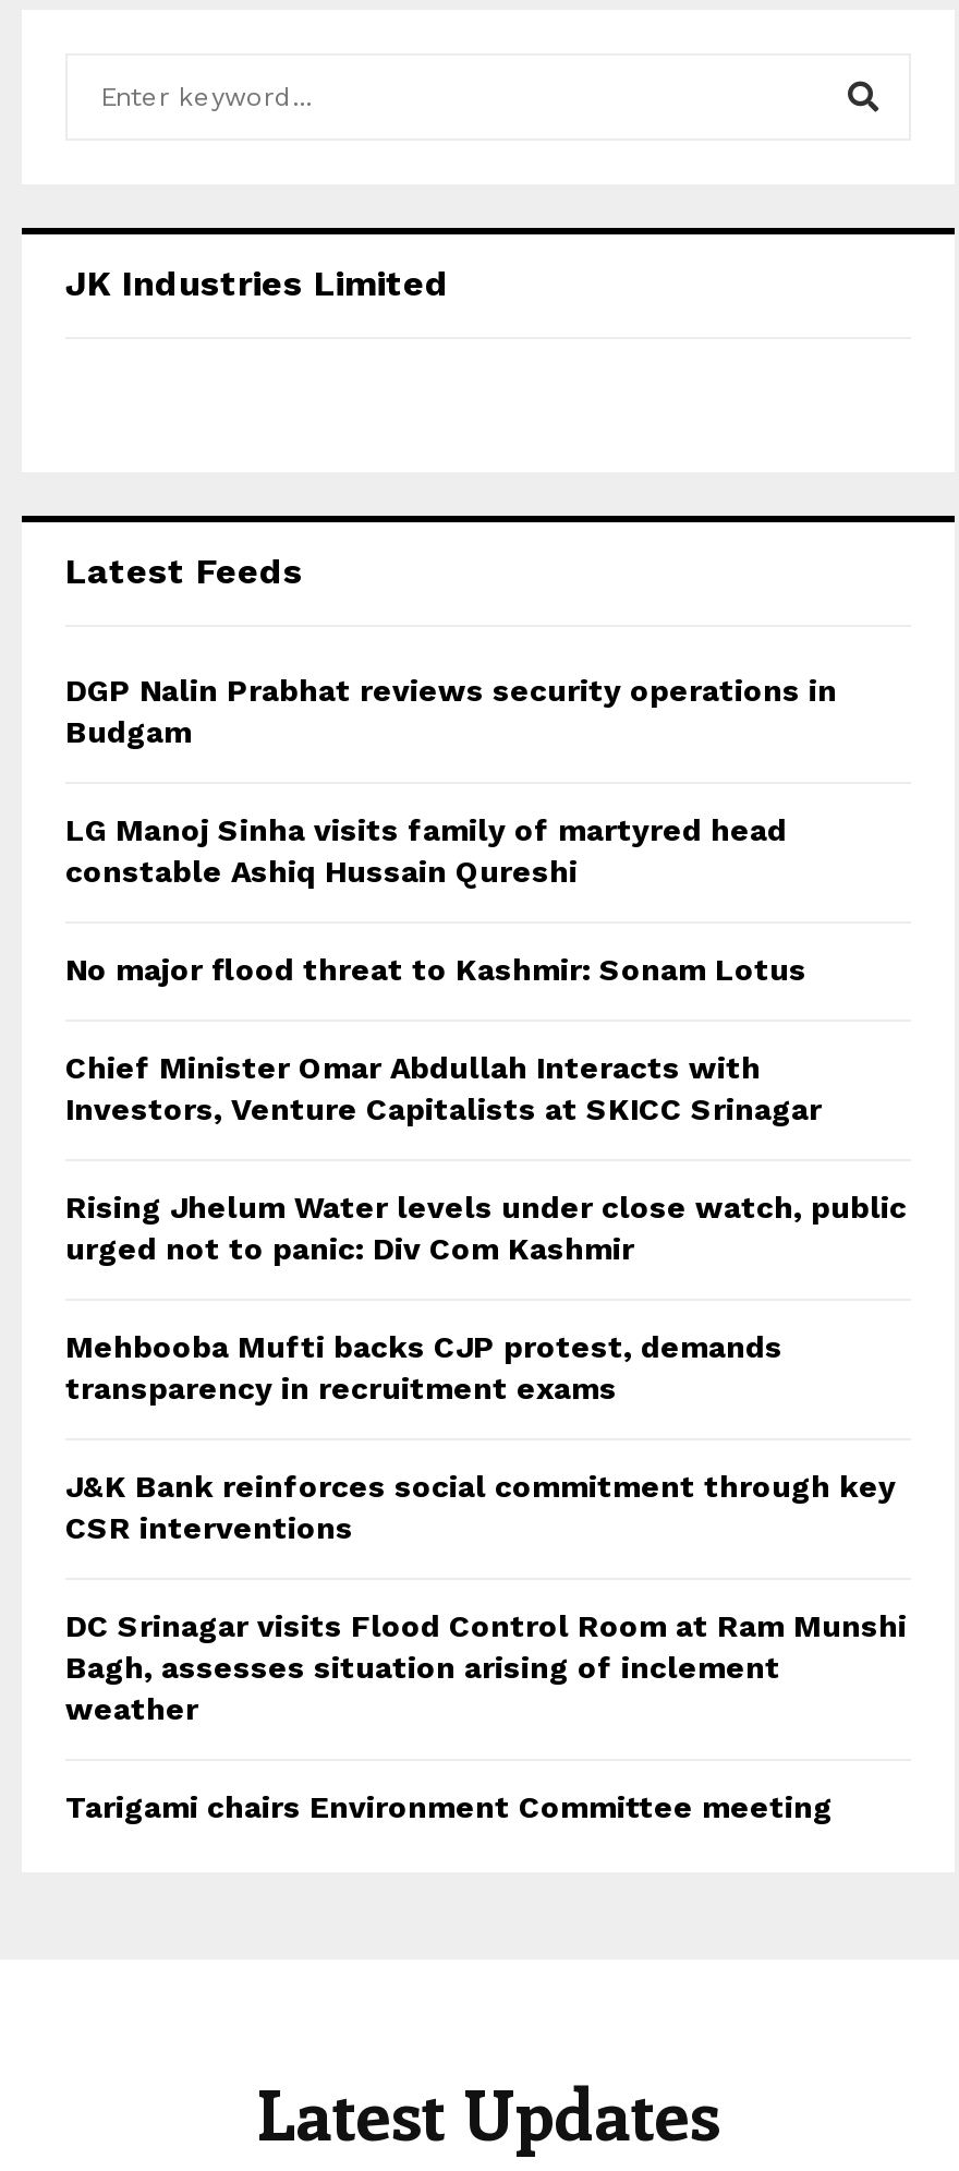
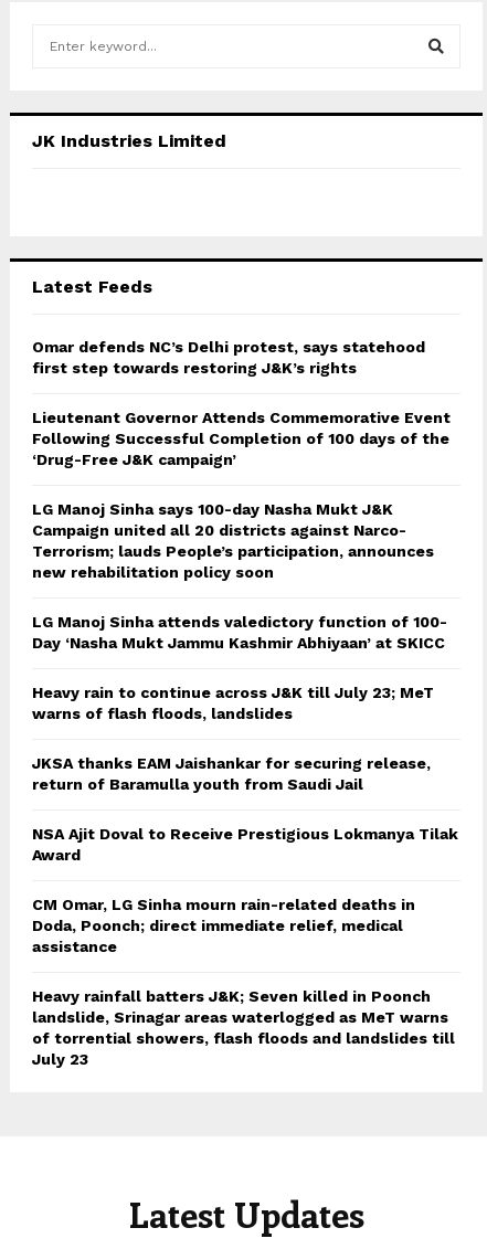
- DGP Nalin Prabhat reviews security operations in
- Budgam
+ Omar defends NC’s Delhi protest, says statehood
+ first step towards restoring J&K’s rights

- LG Manoj Sinha visits family of martyred head
- constable Ashiq Hussain Qureshi
+ Lieutenant Governor Attends Commemorative Event
+ Following Successful Completion of 100 days of the
+ ‘Drug-Free J&K campaign’

- No major flood threat to Kashmir: Sonam Lotus
+ LG Manoj Sinha says 100-day Nasha Mukt J&K
+ Campaign united all 20 districts against Narco-
+ Terrorism; lauds People’s participation, announces
+ new rehabilitation policy soon

- Chief Minister Omar Abdullah Interacts with
- Investors, Venture Capitalists at SKICC Srinagar
+ LG Manoj Sinha attends valedictory function of 100-
+ Day ‘Nasha Mukt Jammu Kashmir Abhiyaan’ at SKICC

- Rising Jhelum Water levels under close watch, public
- urged not to panic: Div Com Kashmir
+ Heavy rain to continue across J&K till July 23; MeT
+ warns of flash floods, landslides

- Mehbooba Mufti backs CJP protest, demands
- transparency in recruitment exams
+ JKSA thanks EAM Jaishankar for securing release,
+ return of Baramulla youth from Saudi Jail

- J&K Bank reinforces social commitment through key
- CSR interventions
+ NSA Ajit Doval to Receive Prestigious Lokmanya Tilak
+ Award

- DC Srinagar visits Flood Control Room at Ram Munshi
- Bagh, assesses situation arising of inclement
- weather
+ CM Omar, LG Sinha mourn rain-related deaths in
+ Doda, Poonch; direct immediate relief, medical
+ assistance

- Tarigami chairs Environment Committee meeting
+ Heavy rainfall batters J&K; Seven killed in Poonch
+ landslide, Srinagar areas waterlogged as MeT warns
+ of torrential showers, flash floods and landslides till
+ July 23
